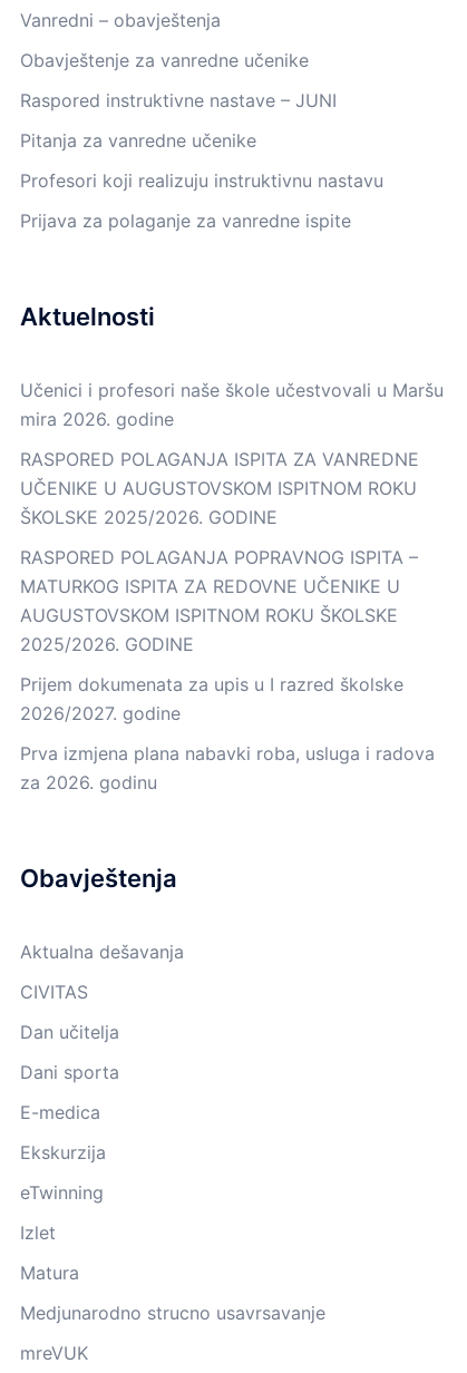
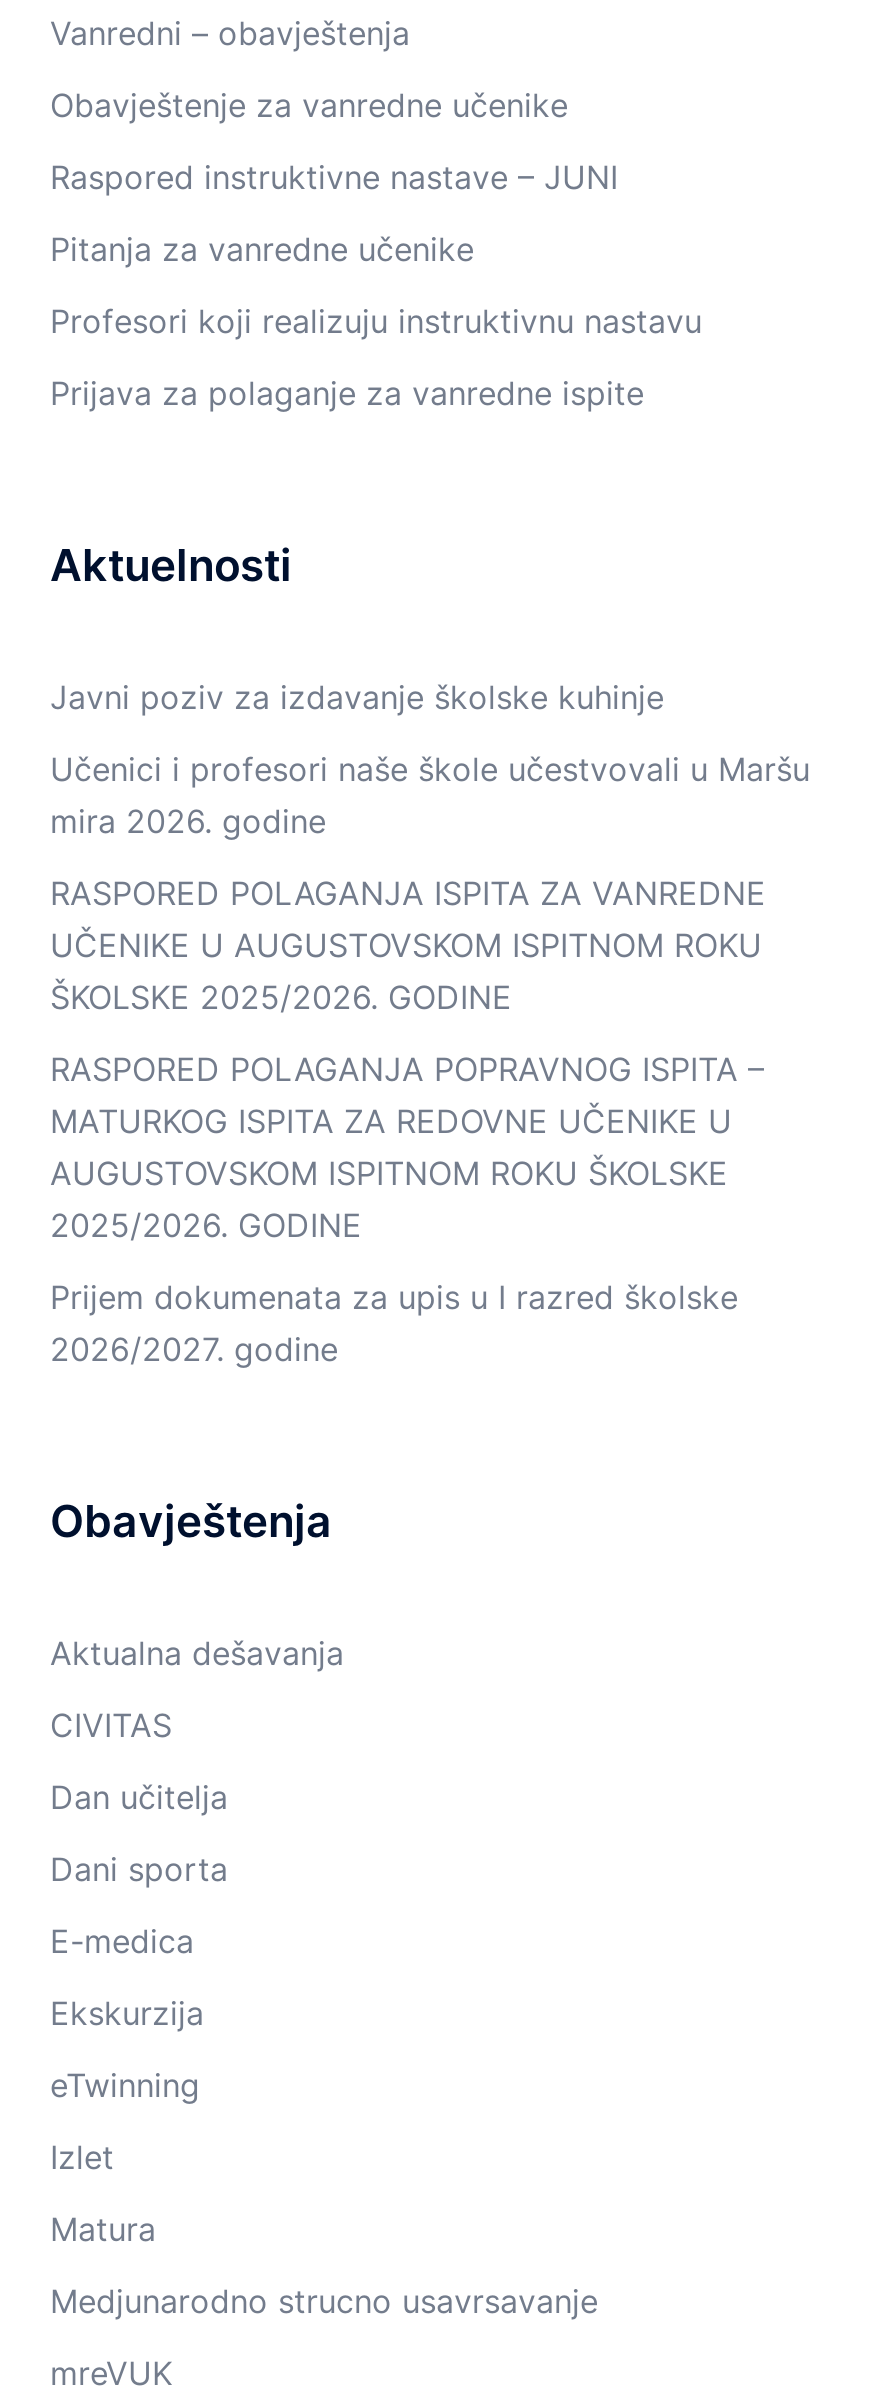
+ Javni poziv za izdavanje školske kuhinje

moved down: Učenici i profesori naše škole učestvovali u Maršu | mira 2026. godine | RASPORED POLAGANJA ISPITA ZA VANREDNE | ... | Prijem dokumenata za upis u I razred školske | 2026/2027. godine

- Prva izmjena plana nabavki roba, usluga i radova
- za 2026. godinu
